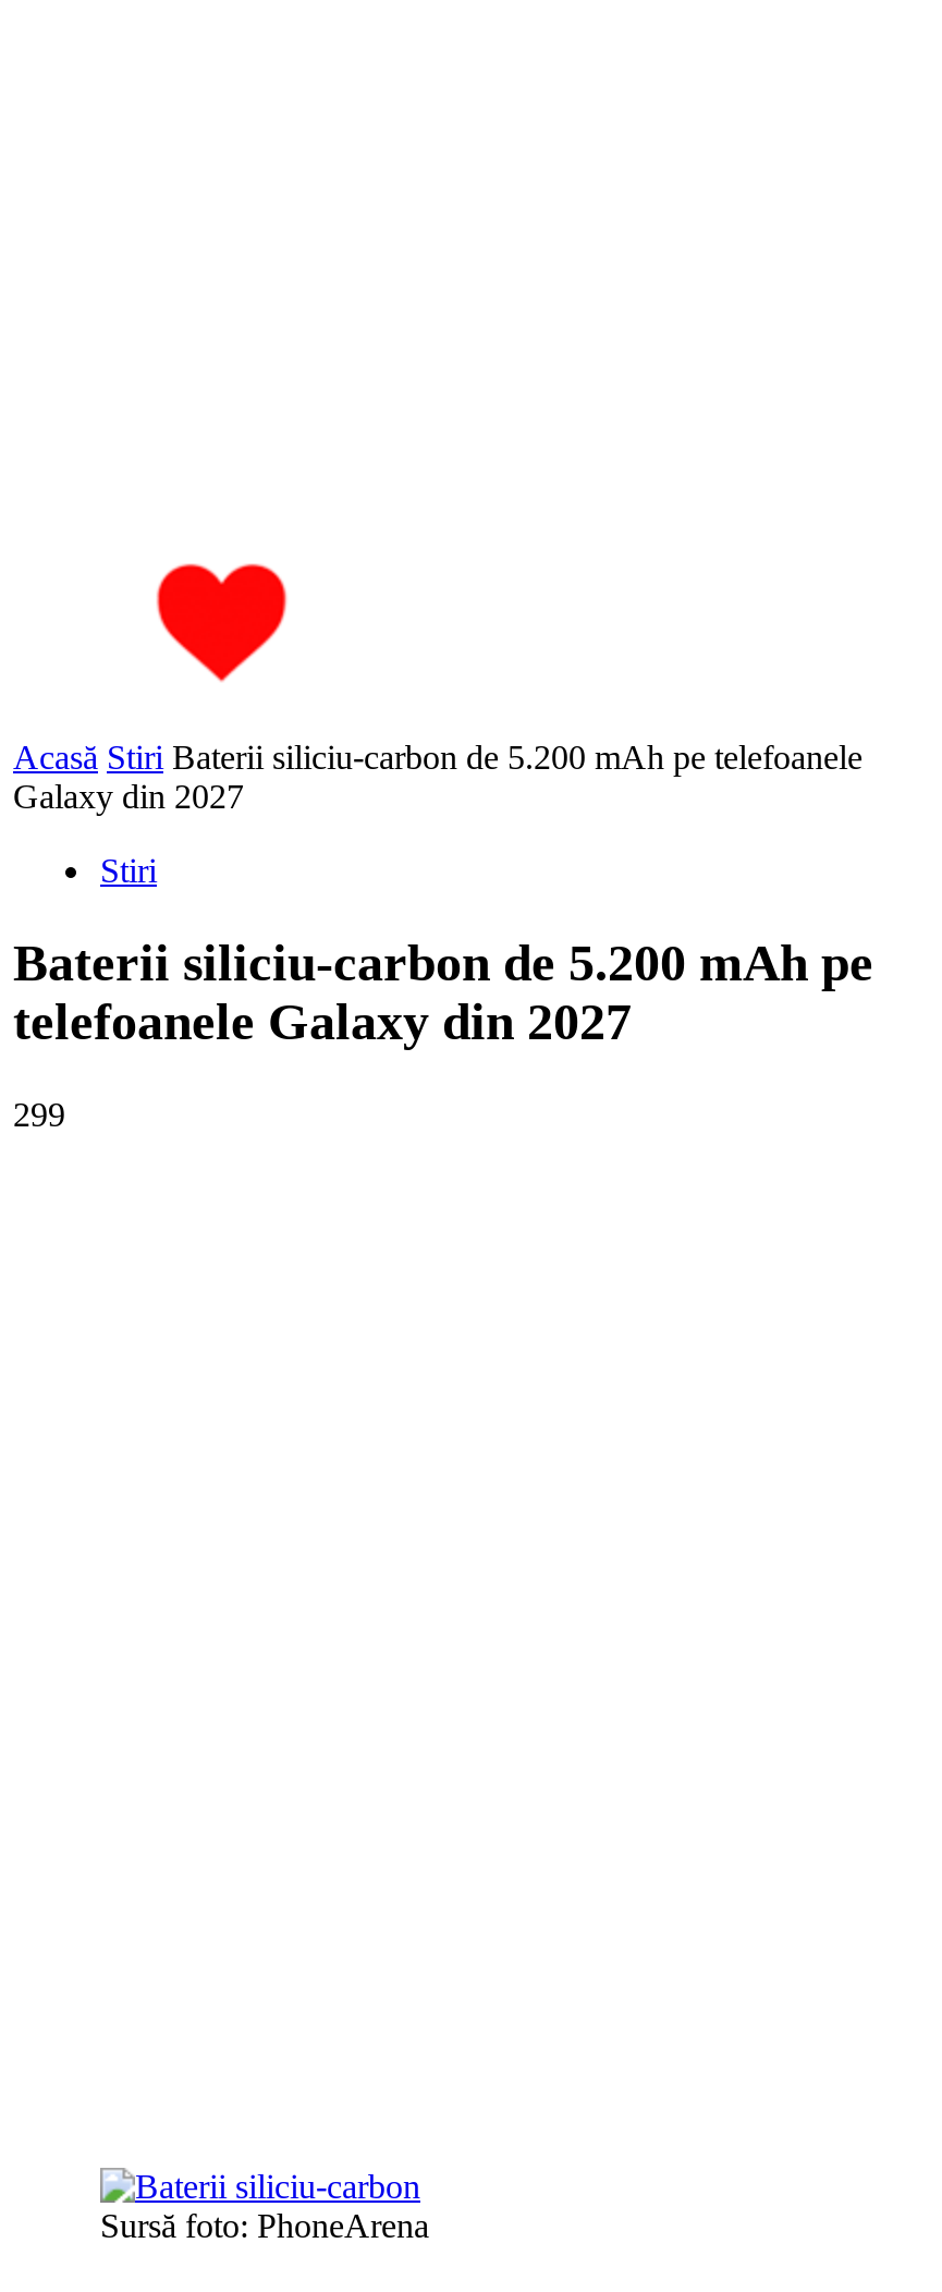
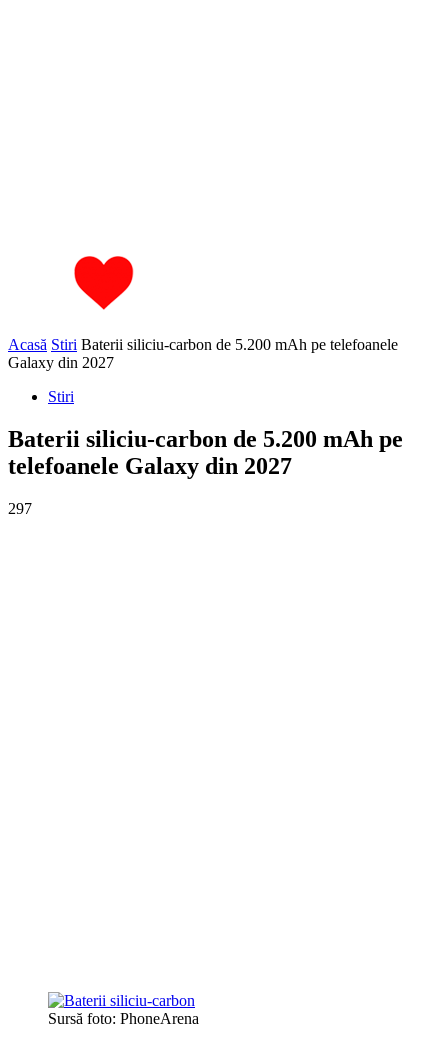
- 299
+ 297
